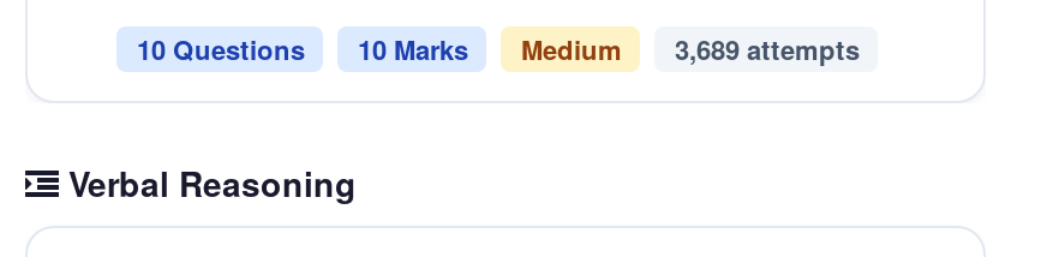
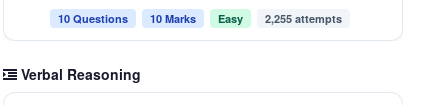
- Medium
- 3,689 attempts
+ Easy
+ 2,255 attempts
